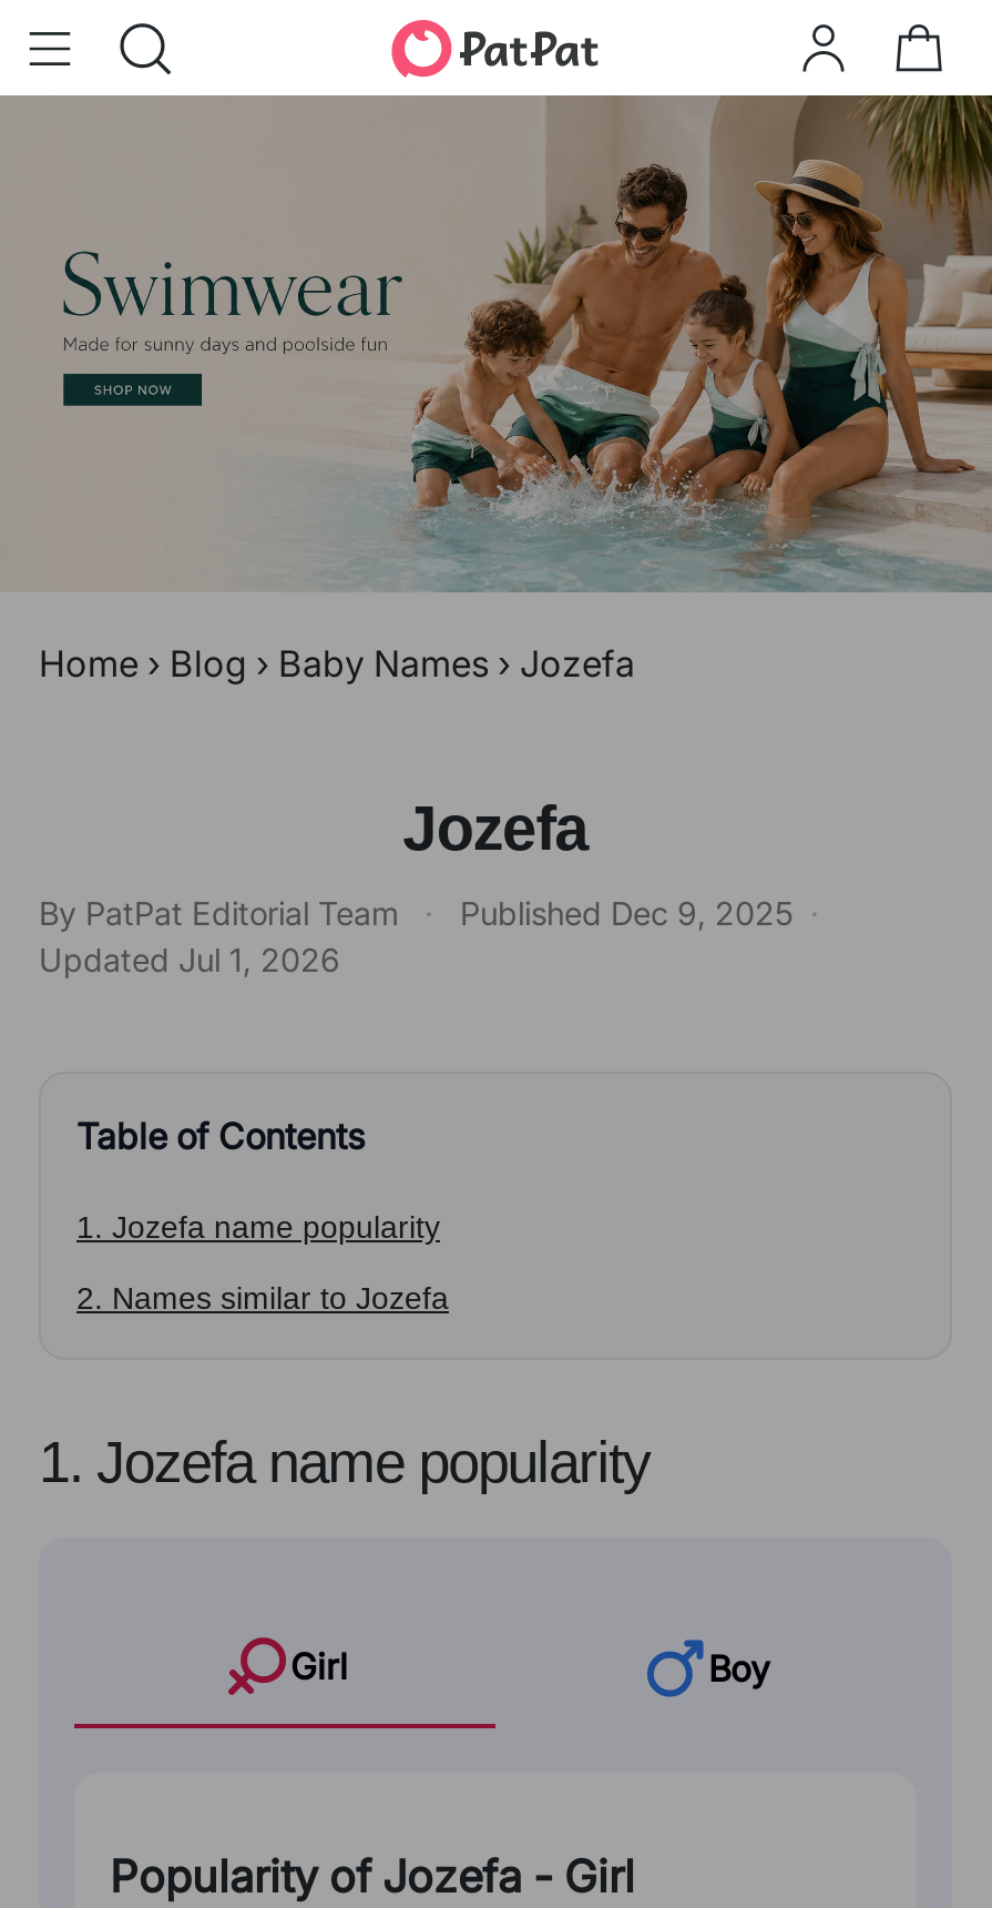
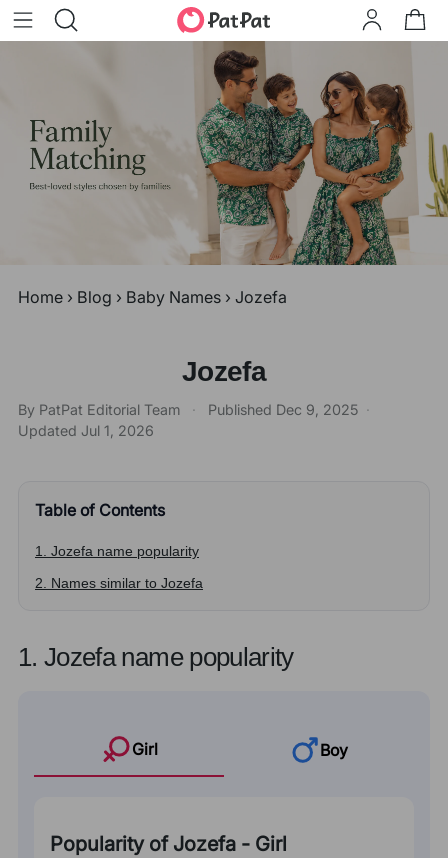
- [image]
+ [image]
